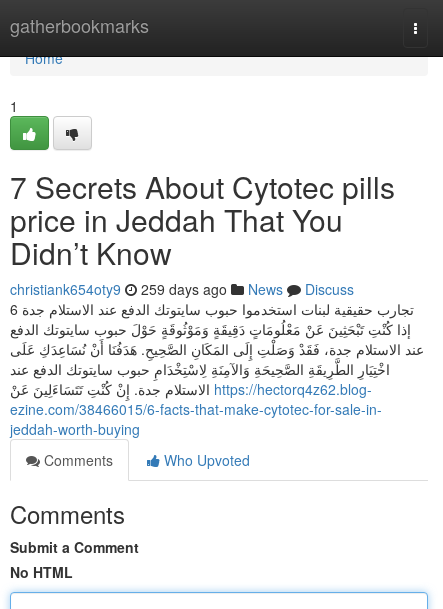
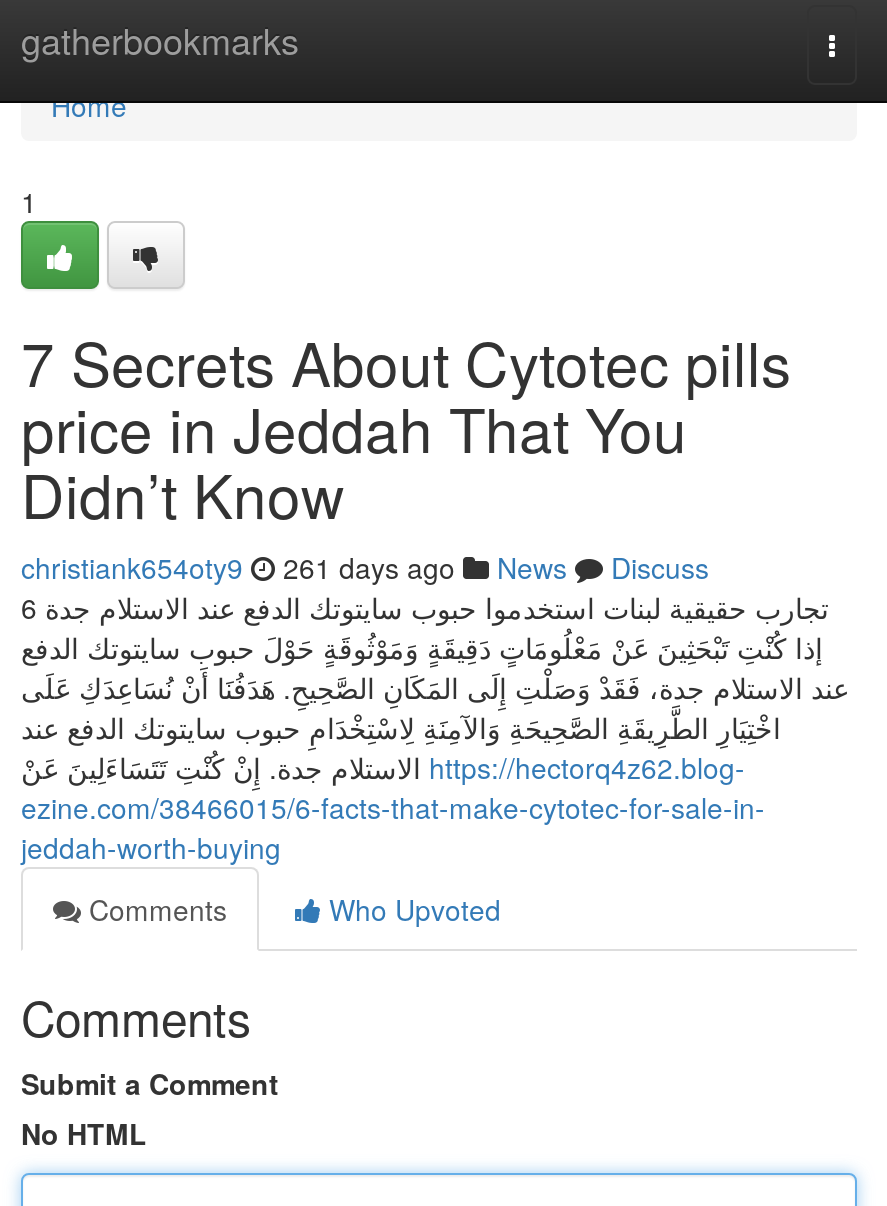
- christiank654oty9 259 days ago News Discuss
+ christiank654oty9 261 days ago News Discuss
